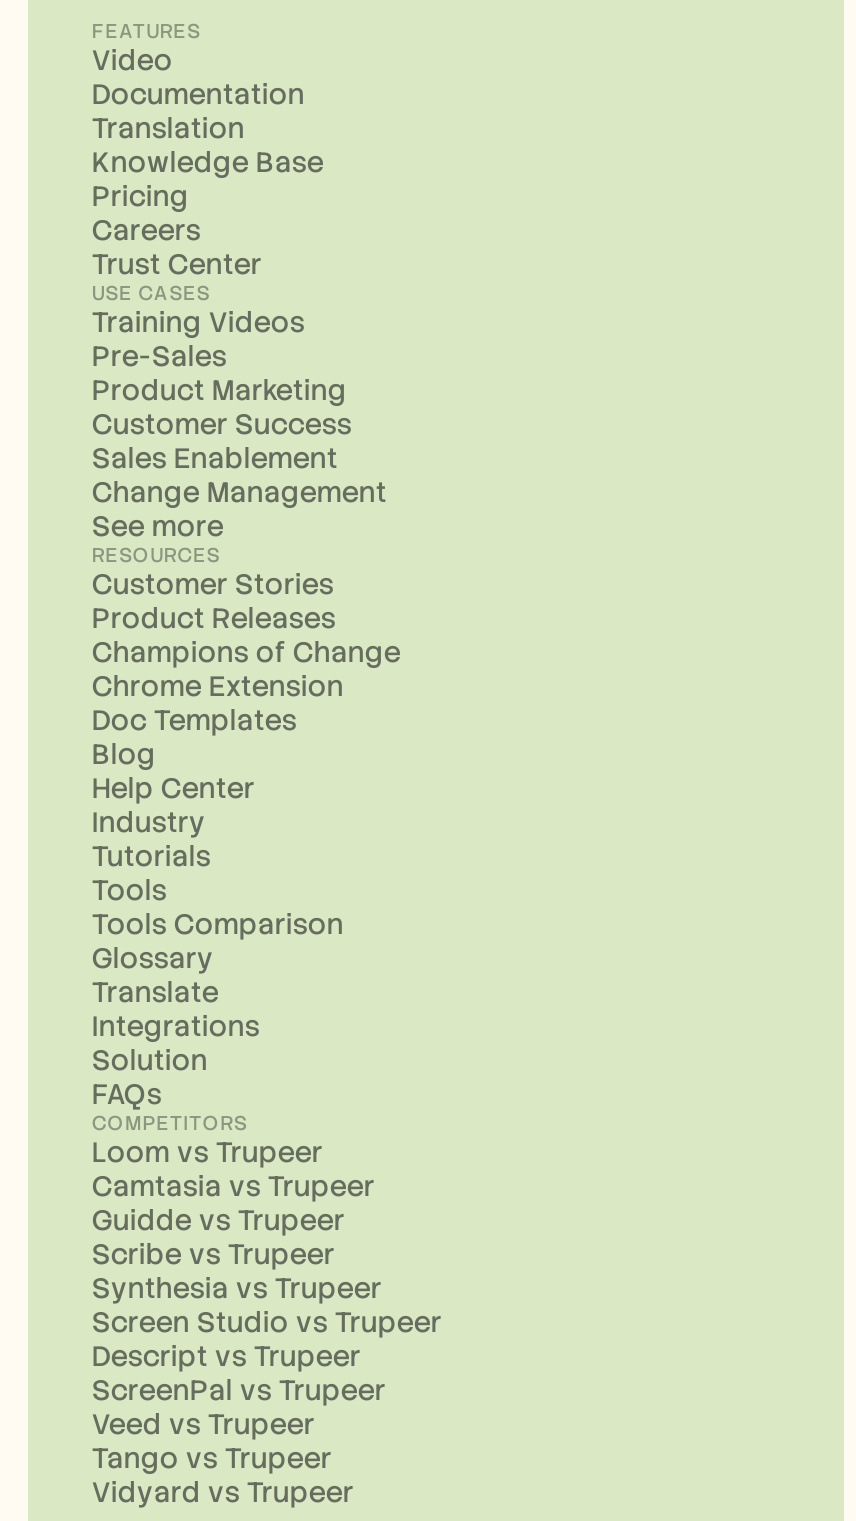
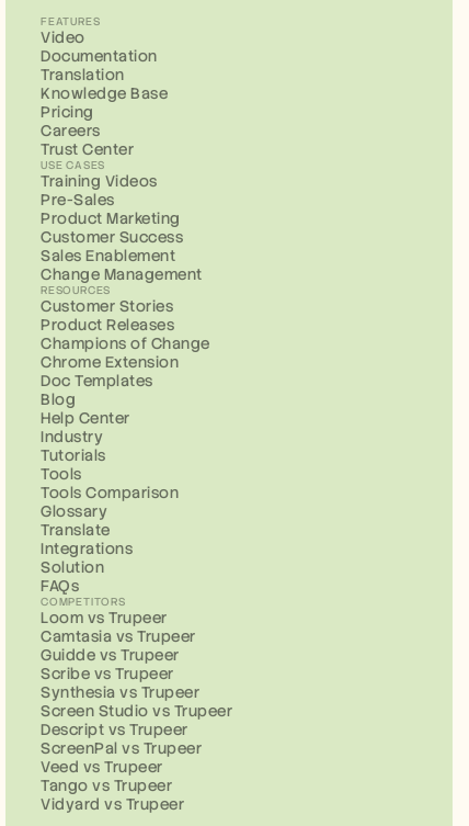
- See more
